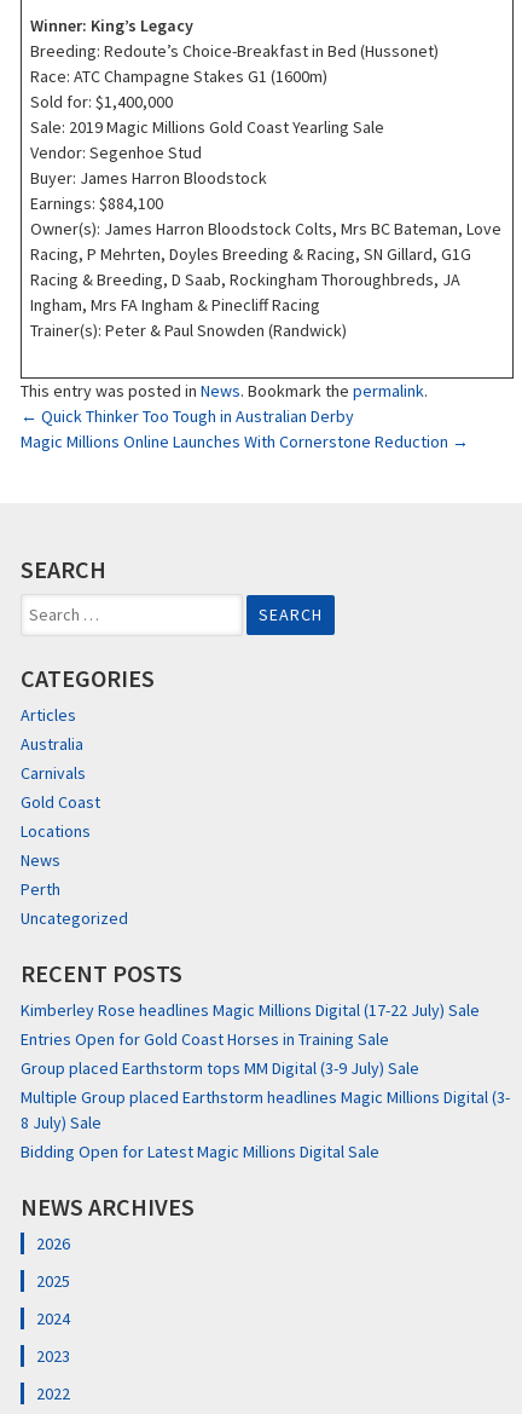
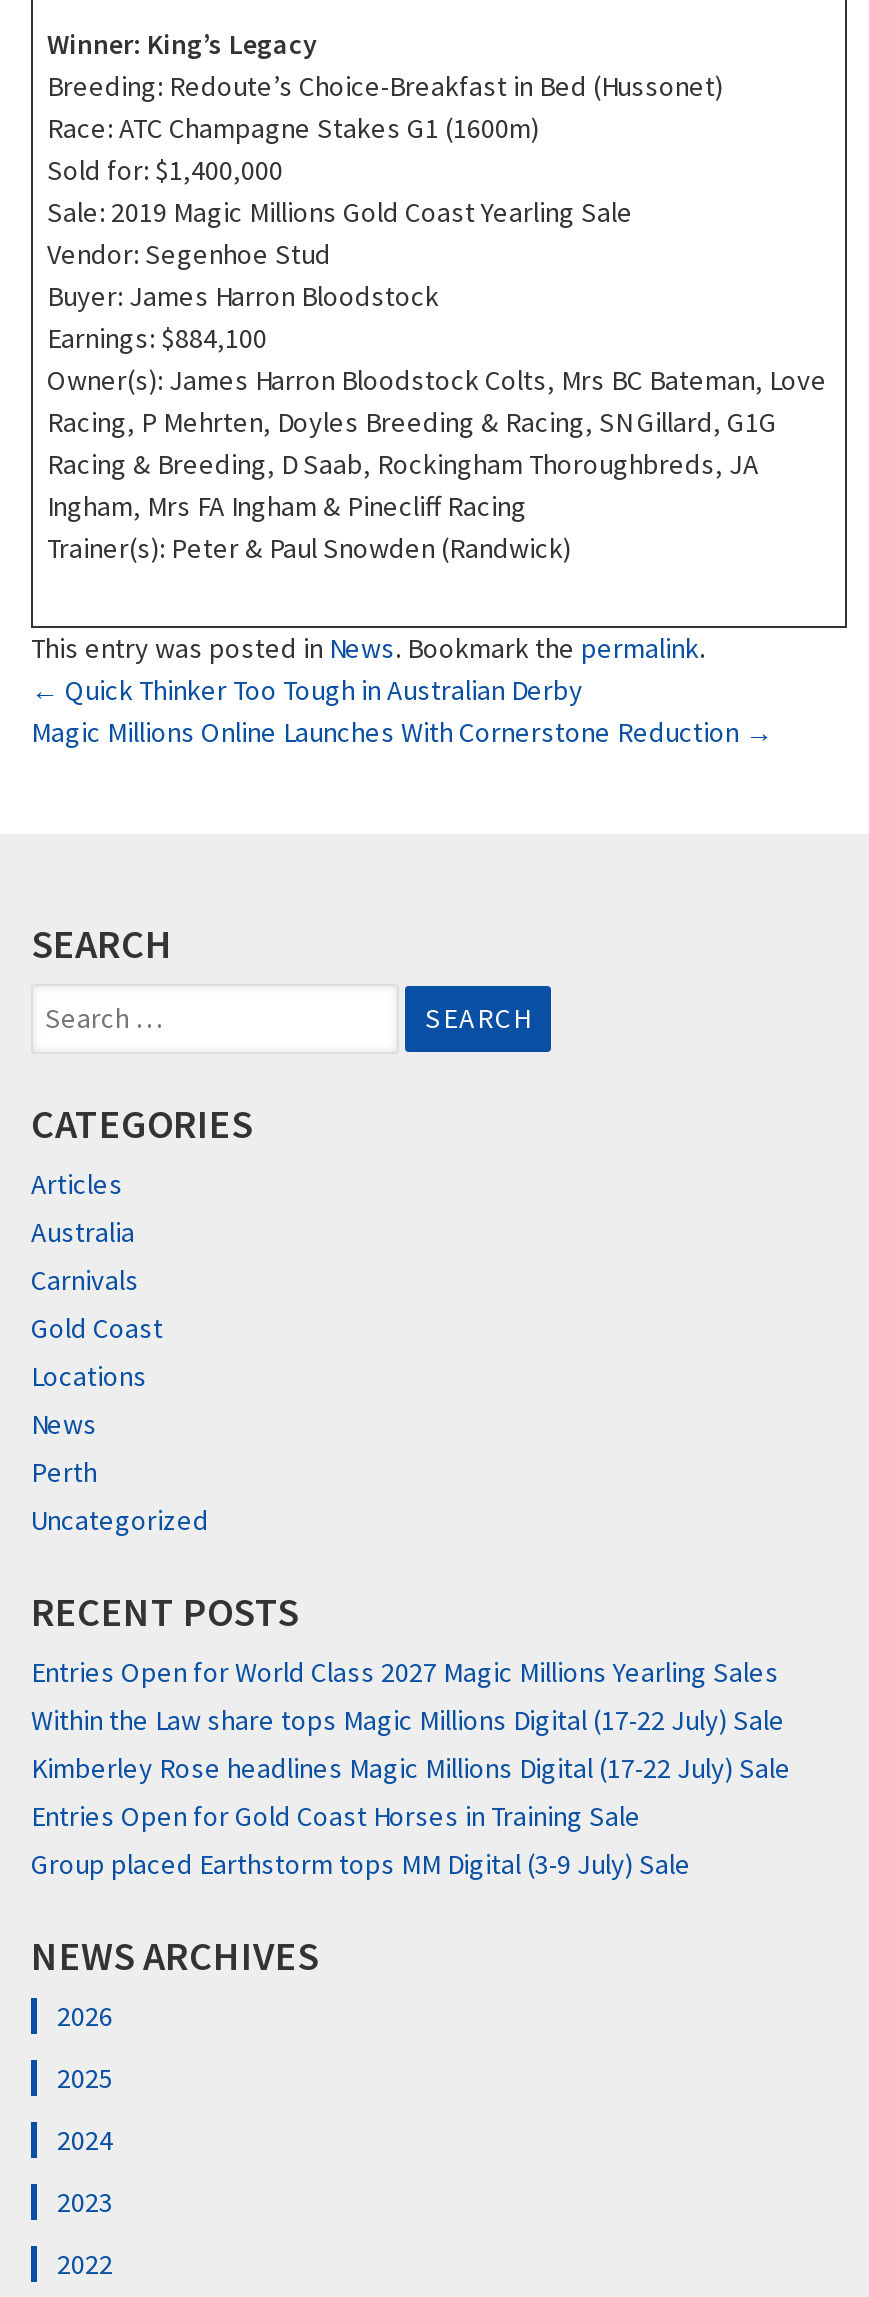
+ Entries Open for World Class 2027 Magic Millions Yearling Sales
+ Within the Law share tops Magic Millions Digital (17-22 July) Sale

moved down: Kimberley Rose headlines Magic Millions Digital (17-22 July) Sale | Entries Open for Gold Coast Horses in Training Sale | Group placed Earthstorm tops MM Digital (3-9 July) Sale

- Multiple Group placed Earthstorm headlines Magic Millions Digital (3-
- 8 July) Sale
- Bidding Open for Latest Magic Millions Digital Sale
